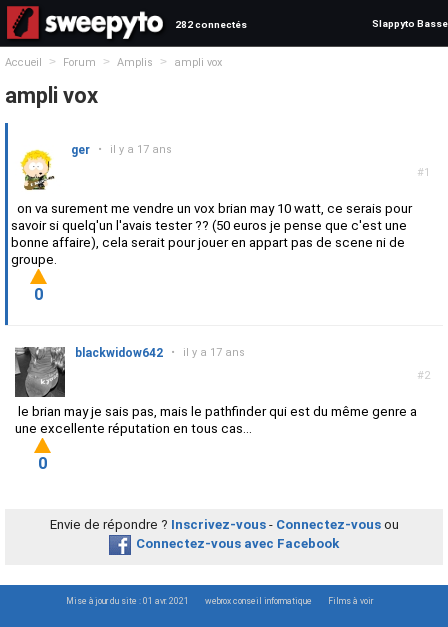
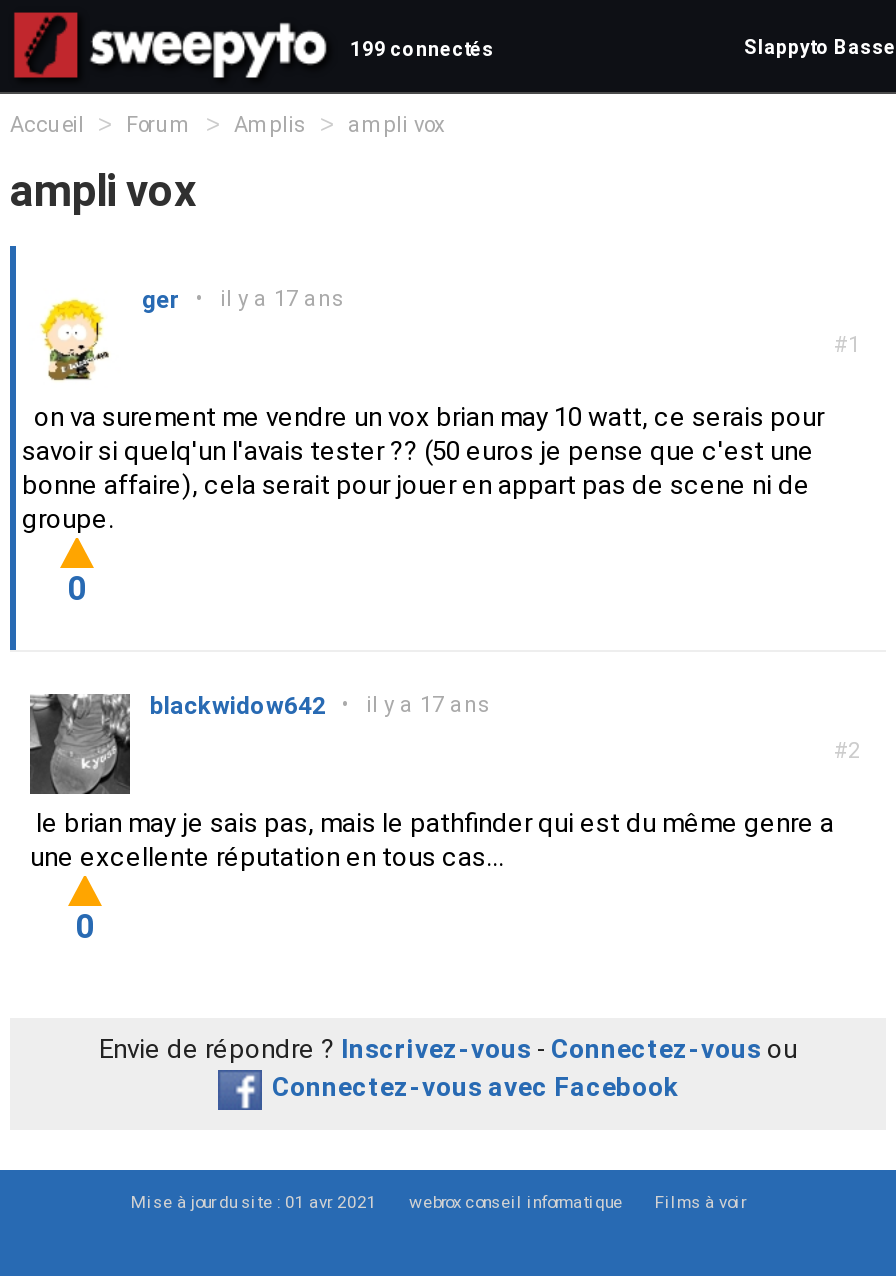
- 282 connectés
+ 199 connectés
